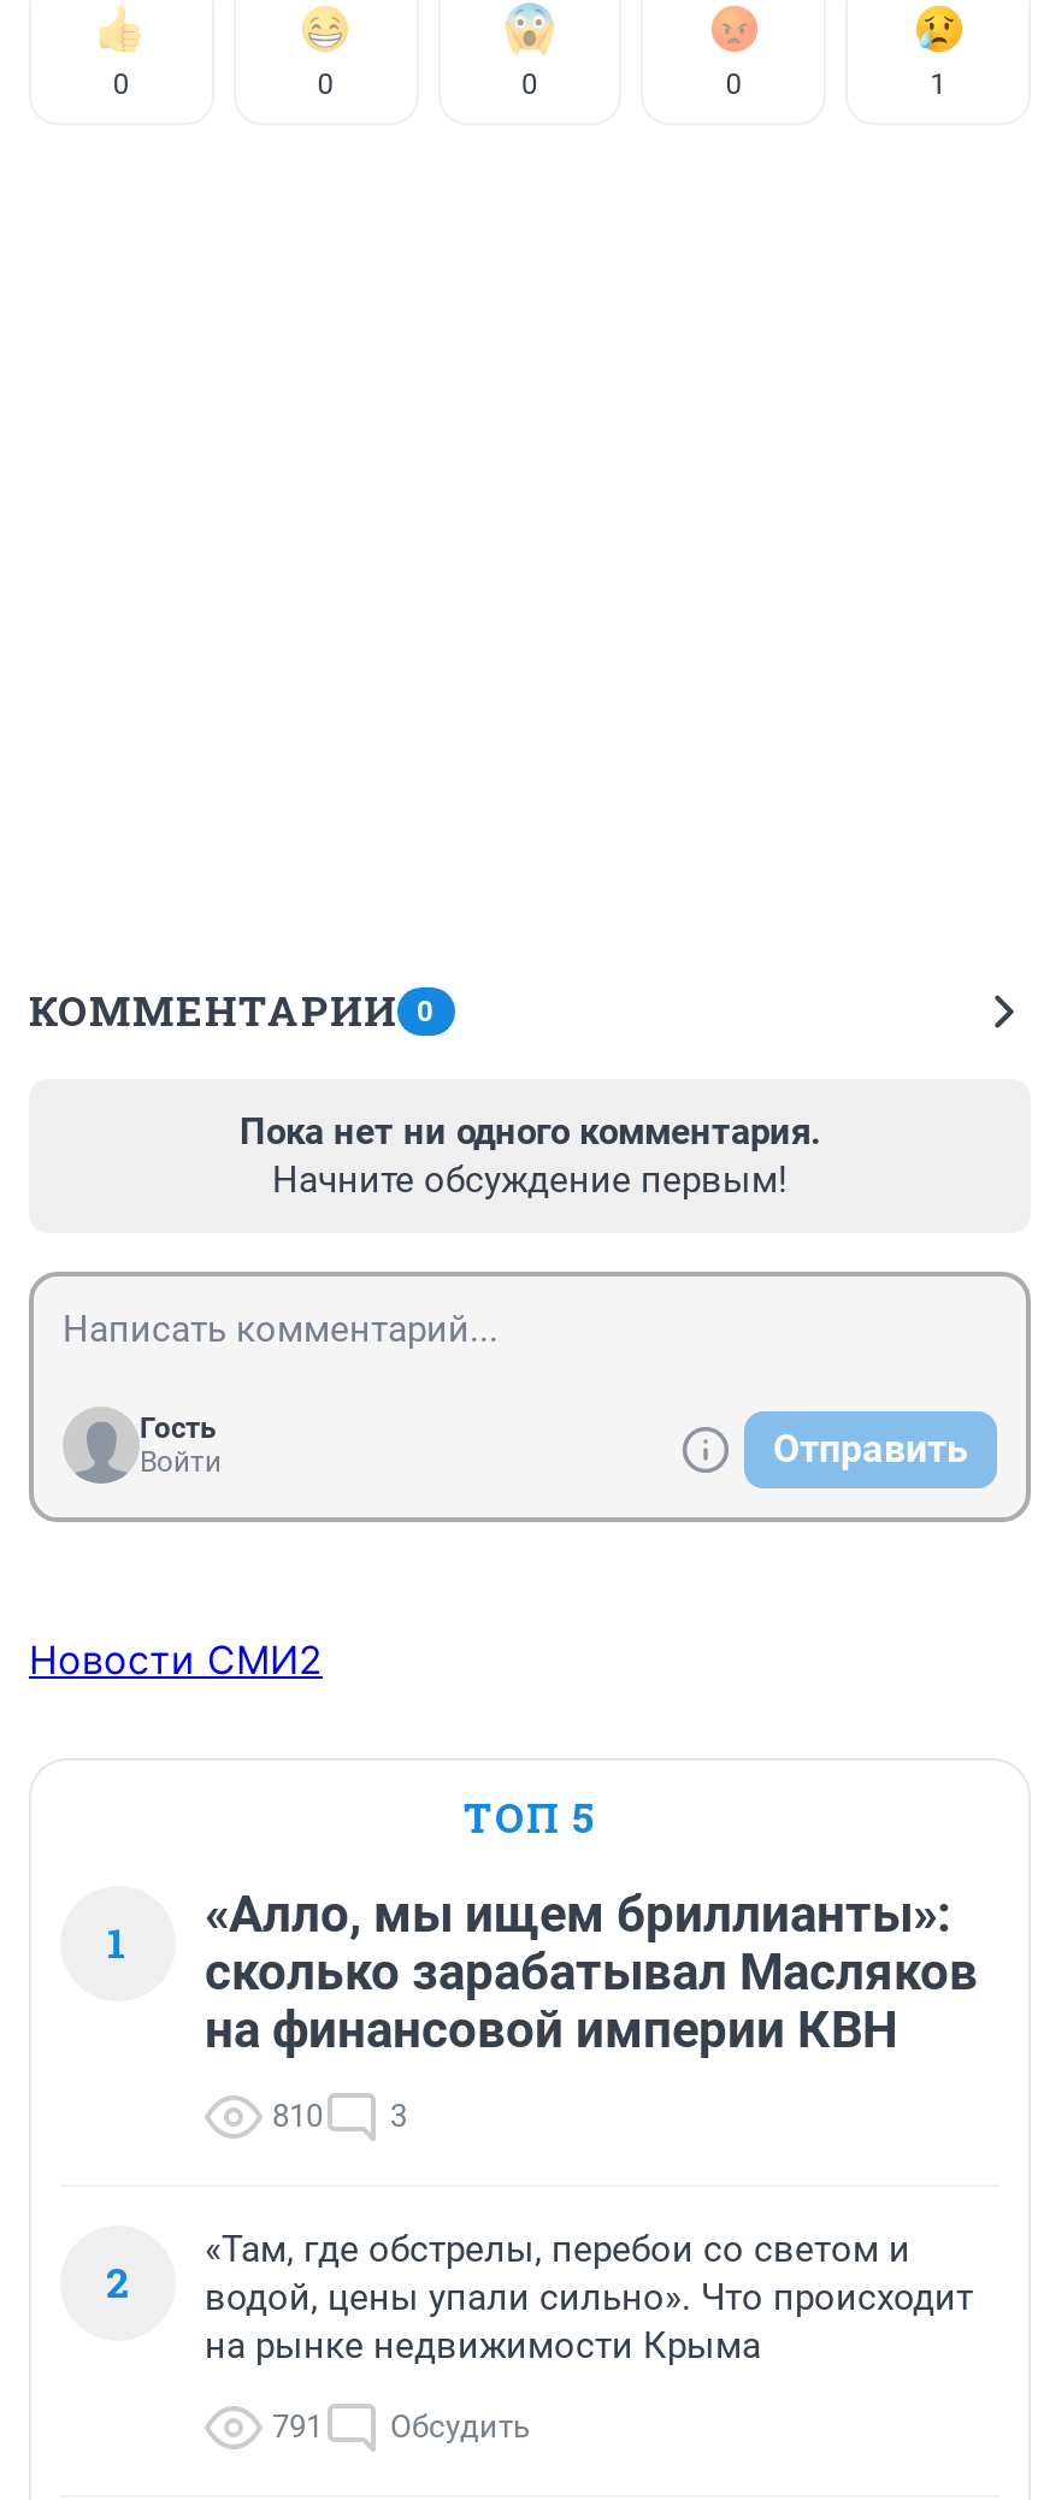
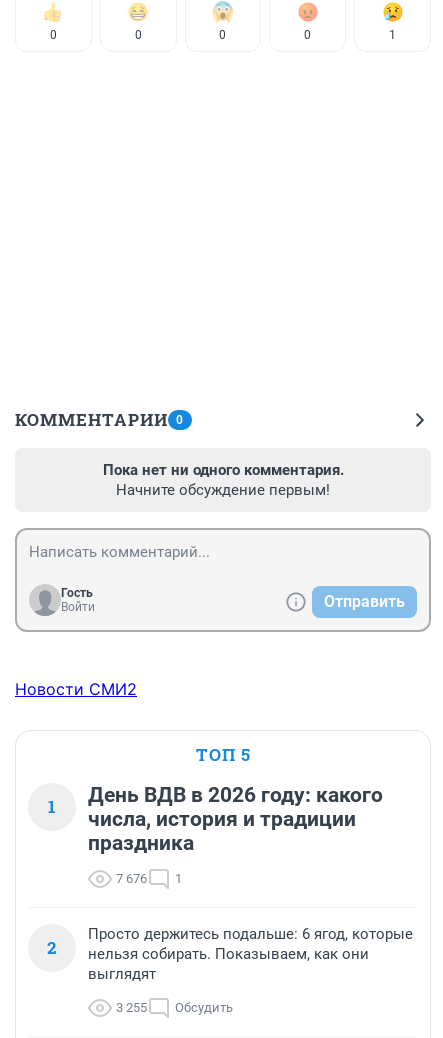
- «Алло, мы ищем бриллианты»:
- сколько зарабатывал Масляков
- на финансовой империи КВН
+ День ВДВ в 2026 году: какого
+ числа, история и традиции
+ праздника

- 810
- 3
+ 7 676
+ 1

- «Там, где обстрелы, перебои со светом и
- водой, цены упали сильно». Что происходит
- на рынке недвижимости Крыма
+ Просто держитесь подальше: 6 ягод, которые
+ нельзя собирать. Показываем, как они
+ выглядят

- 791 Обсудить
+ 3 255 Обсудить
